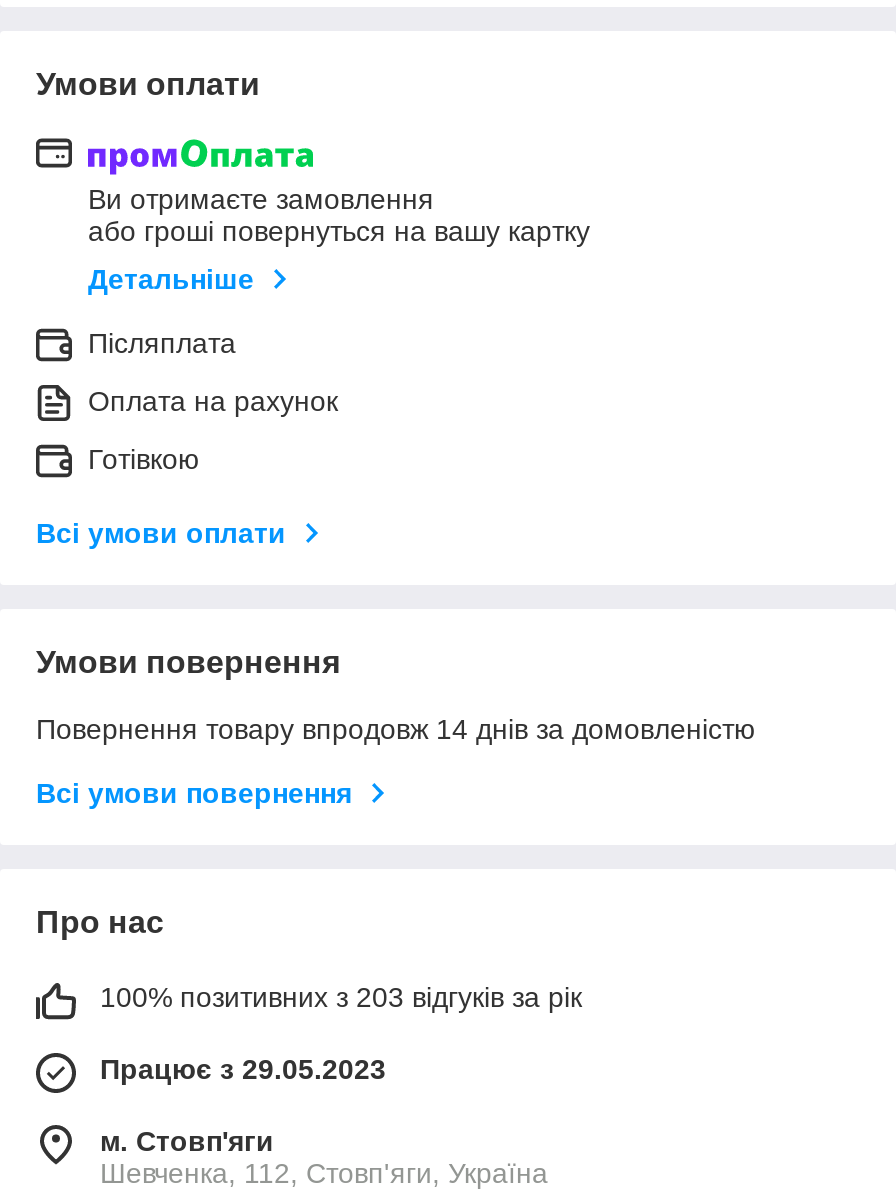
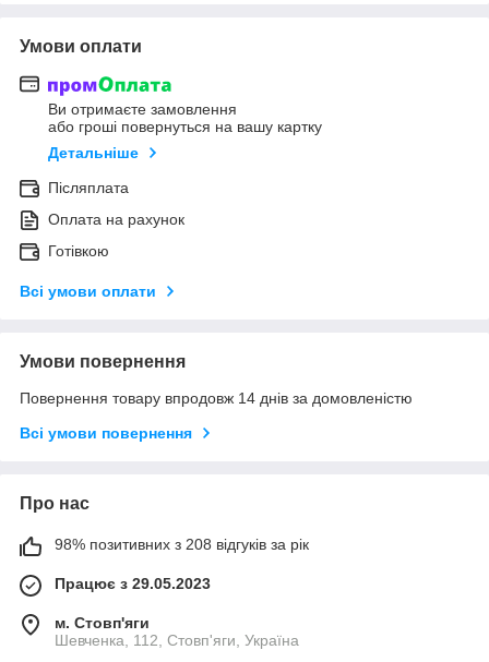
- 100% позитивних з 203 відгуків за рік
+ 98% позитивних з 208 відгуків за рік
